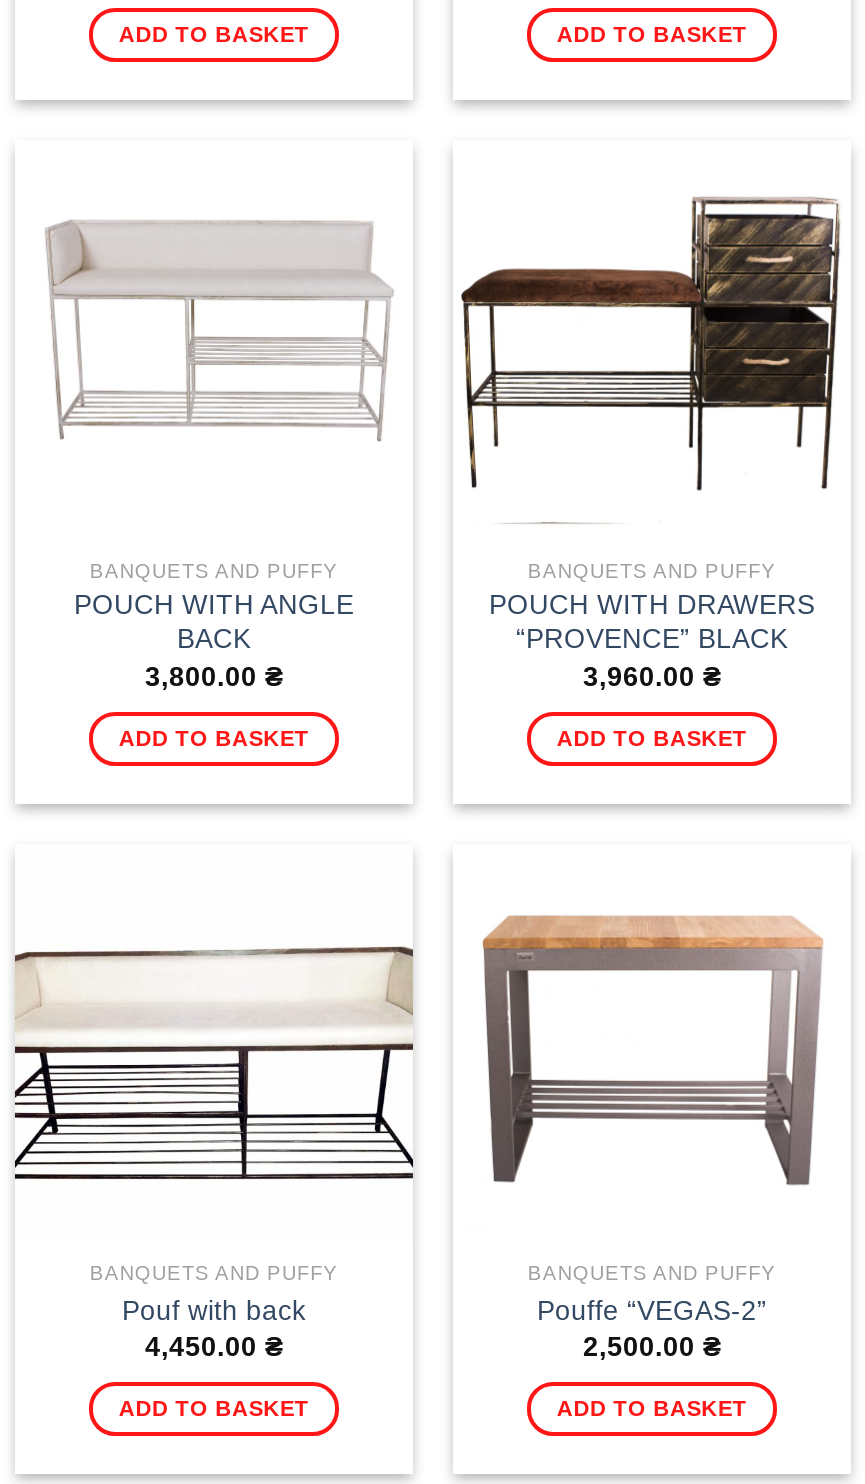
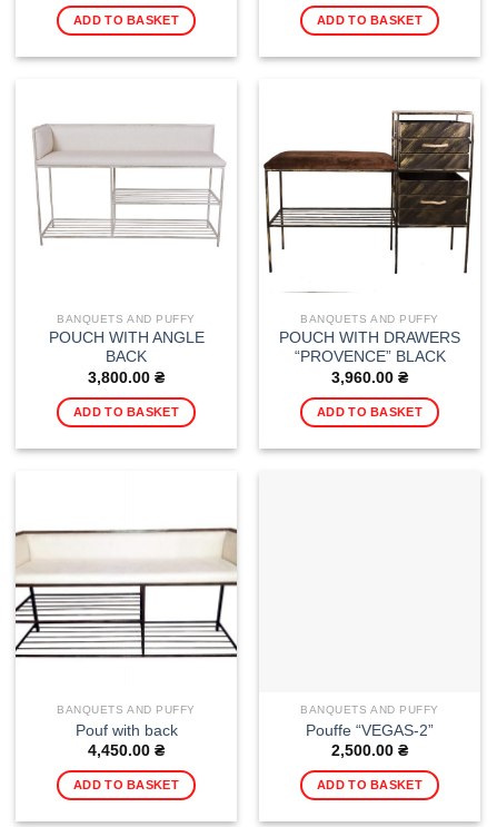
- [image]
